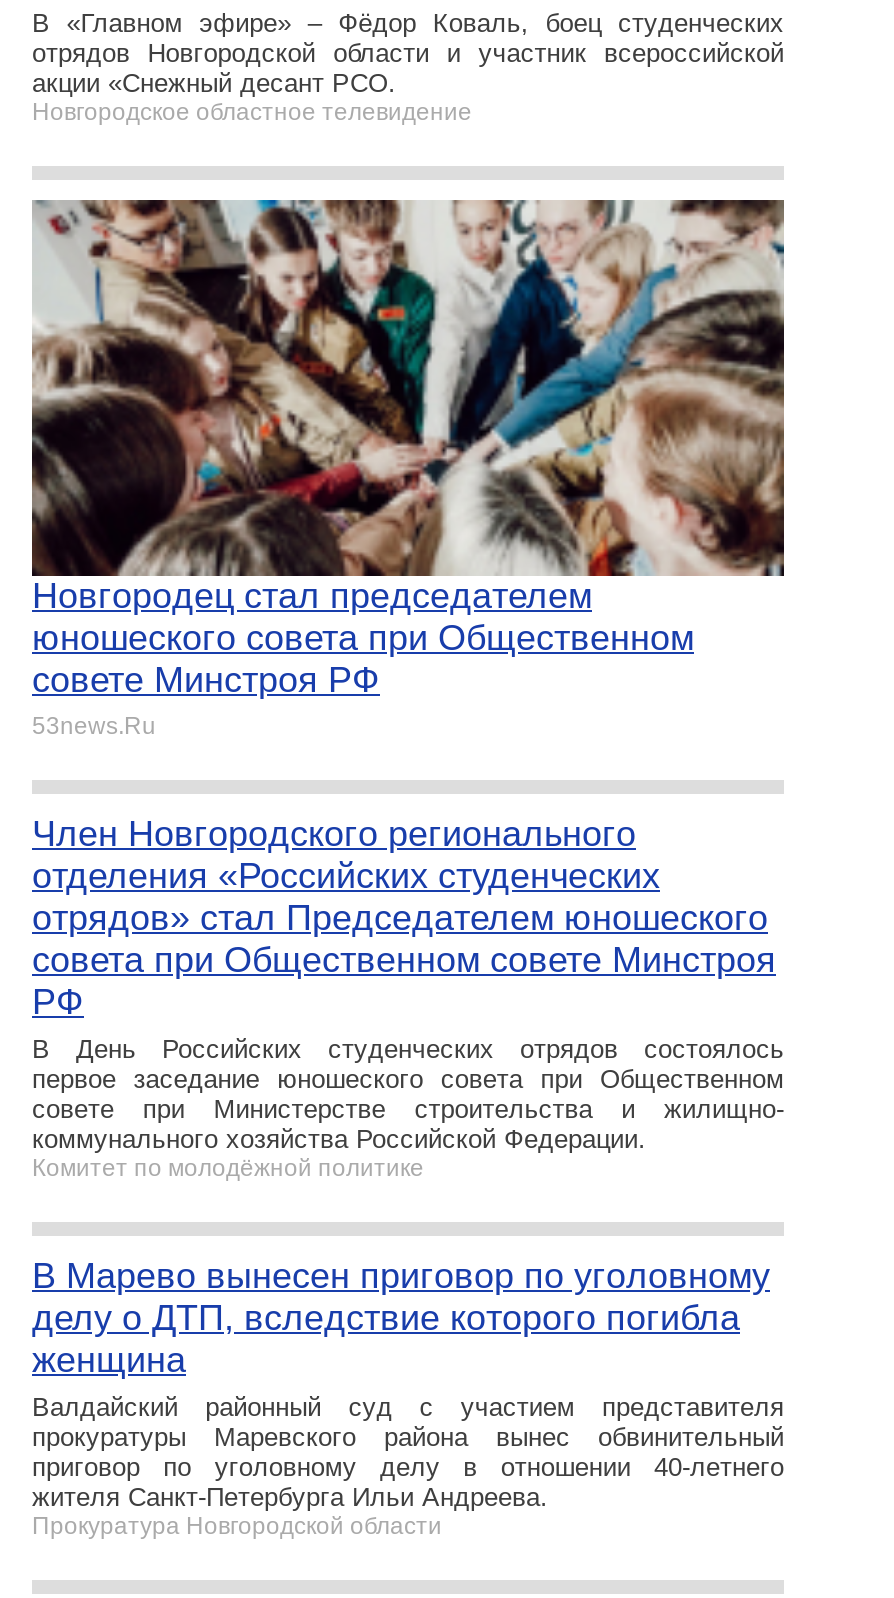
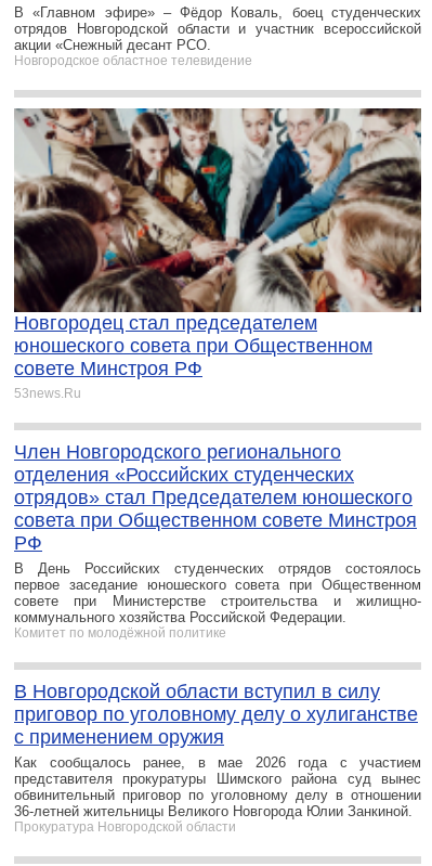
- В Марево вынесен приговор по уголовному
- делу о ДТП, вследствие которого погибла
- женщина
- Валдайский районный суд с участием представителя
- прокуратуры Маревского района вынес обвинительный
- приговор по уголовному делу в отношении 40-летнего
- жителя Санкт-Петербурга Ильи Андреева.
+ В Новгородской области вступил в силу
+ приговор по уголовному делу о хулиганстве
+ с применением оружия
+ Как сообщалось ранее, в мае 2026 года с участием
+ представителя прокуратуры Шимского района суд вынес
+ обвинительный приговор по уголовному делу в отношении
+ 36-летней жительницы Великого Новгорода Юлии Занкиной.
